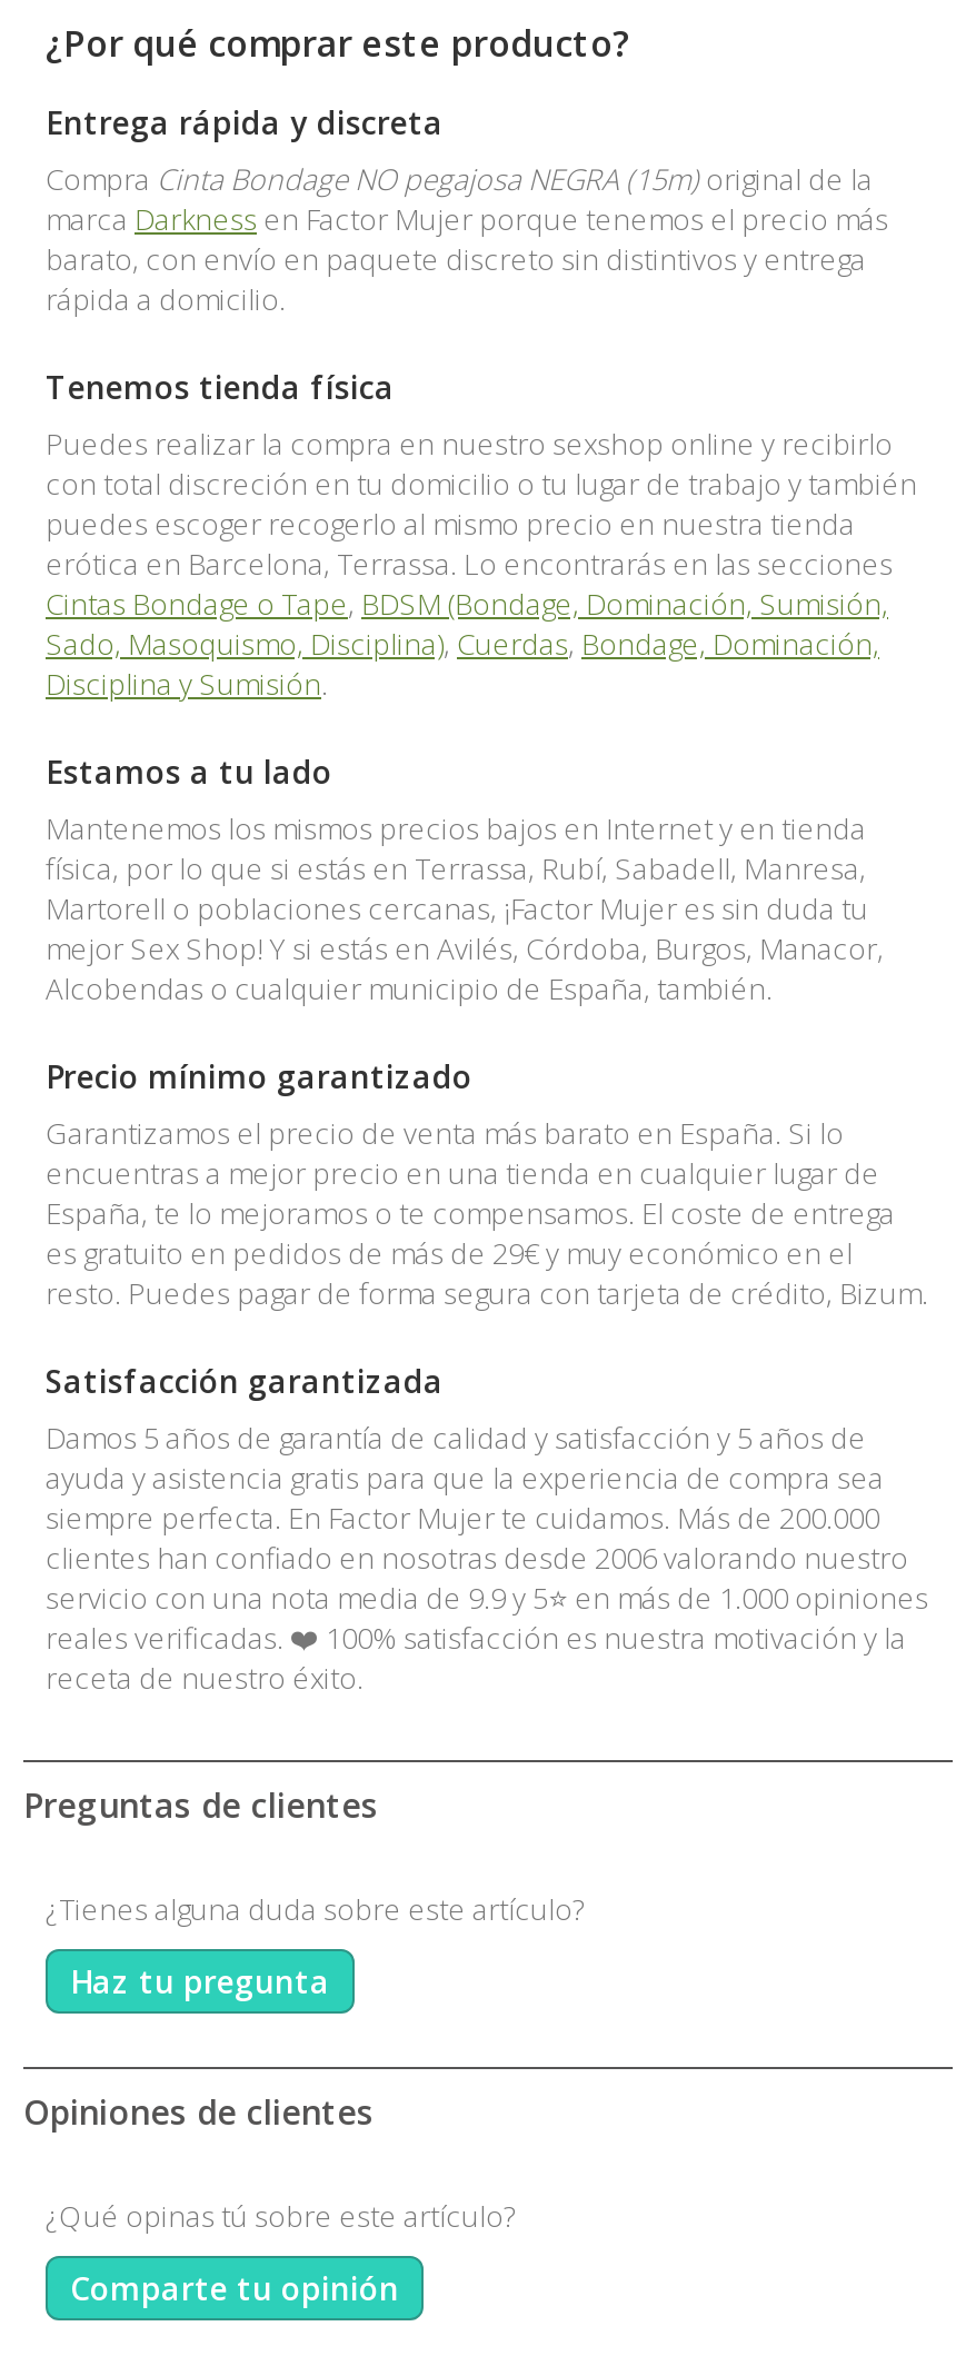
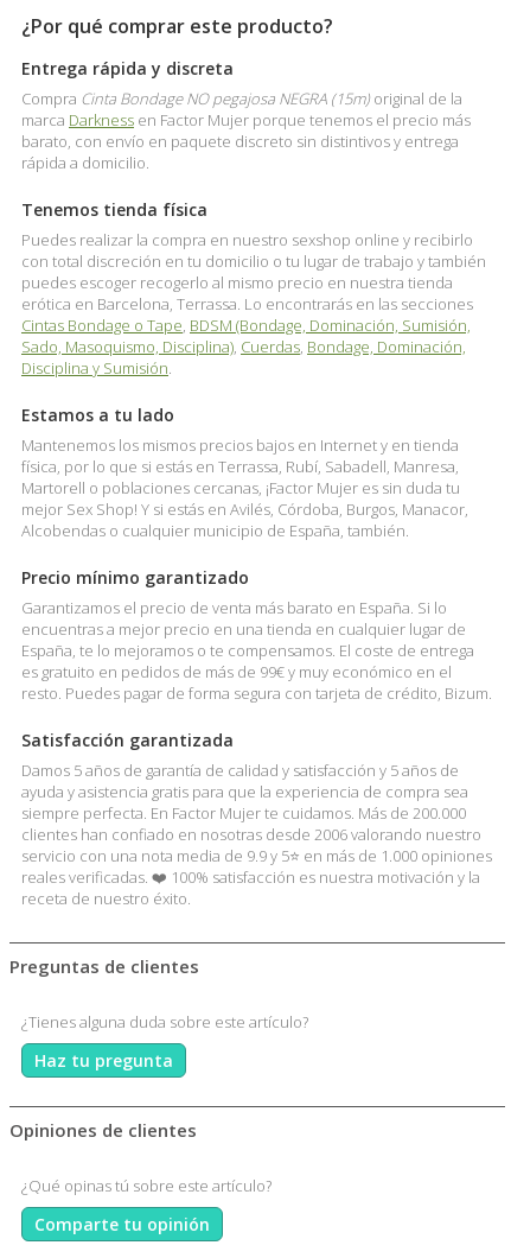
- es gratuito en pedidos de más de 29€ y muy económico en el
+ es gratuito en pedidos de más de 99€ y muy económico en el
